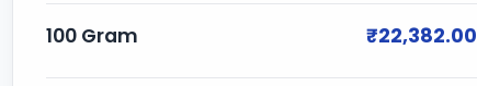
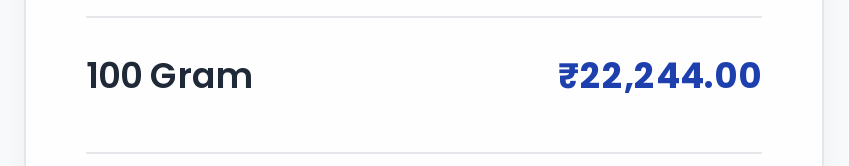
- ₹22,382.00
+ ₹22,244.00
